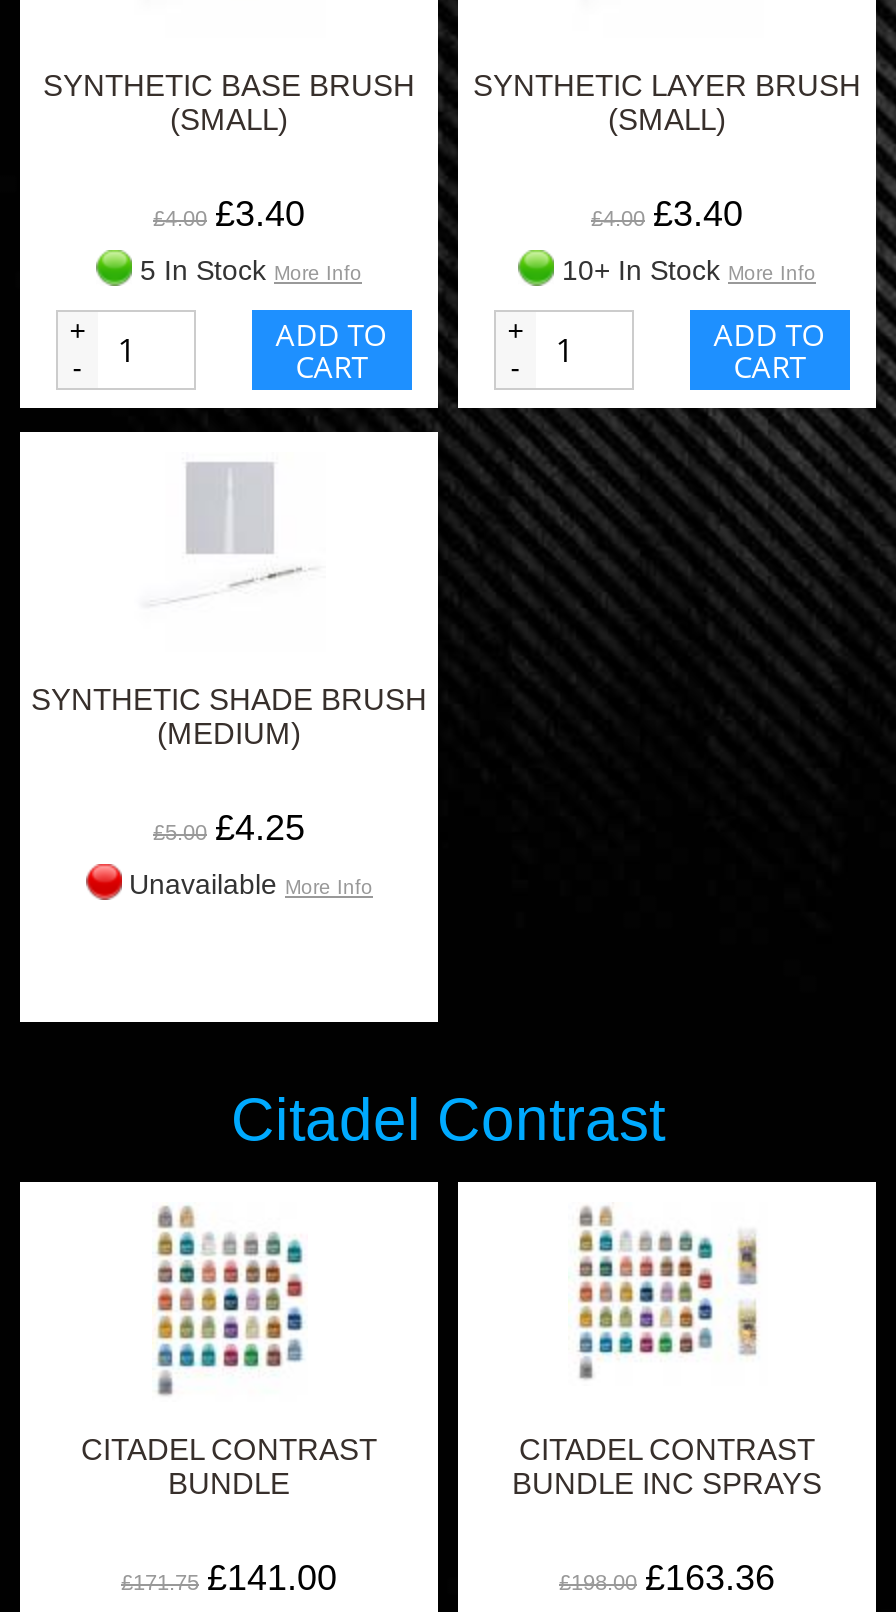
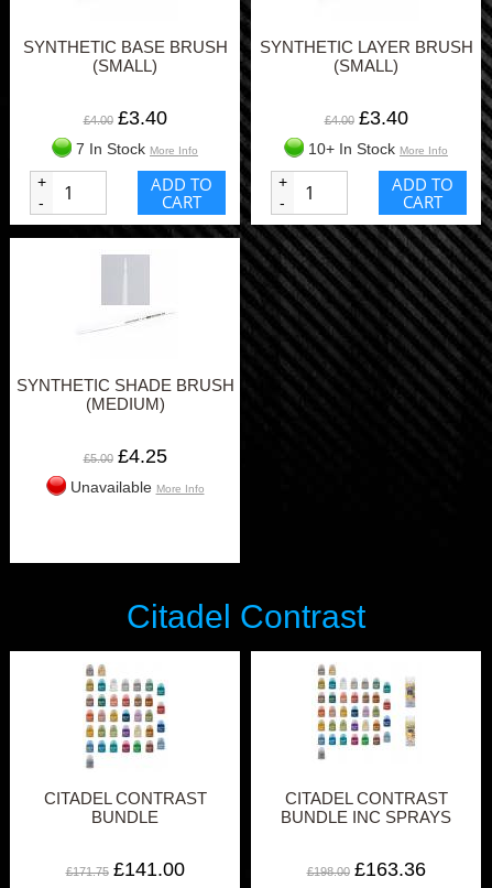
- 5 In Stock More Info
+ 7 In Stock More Info
